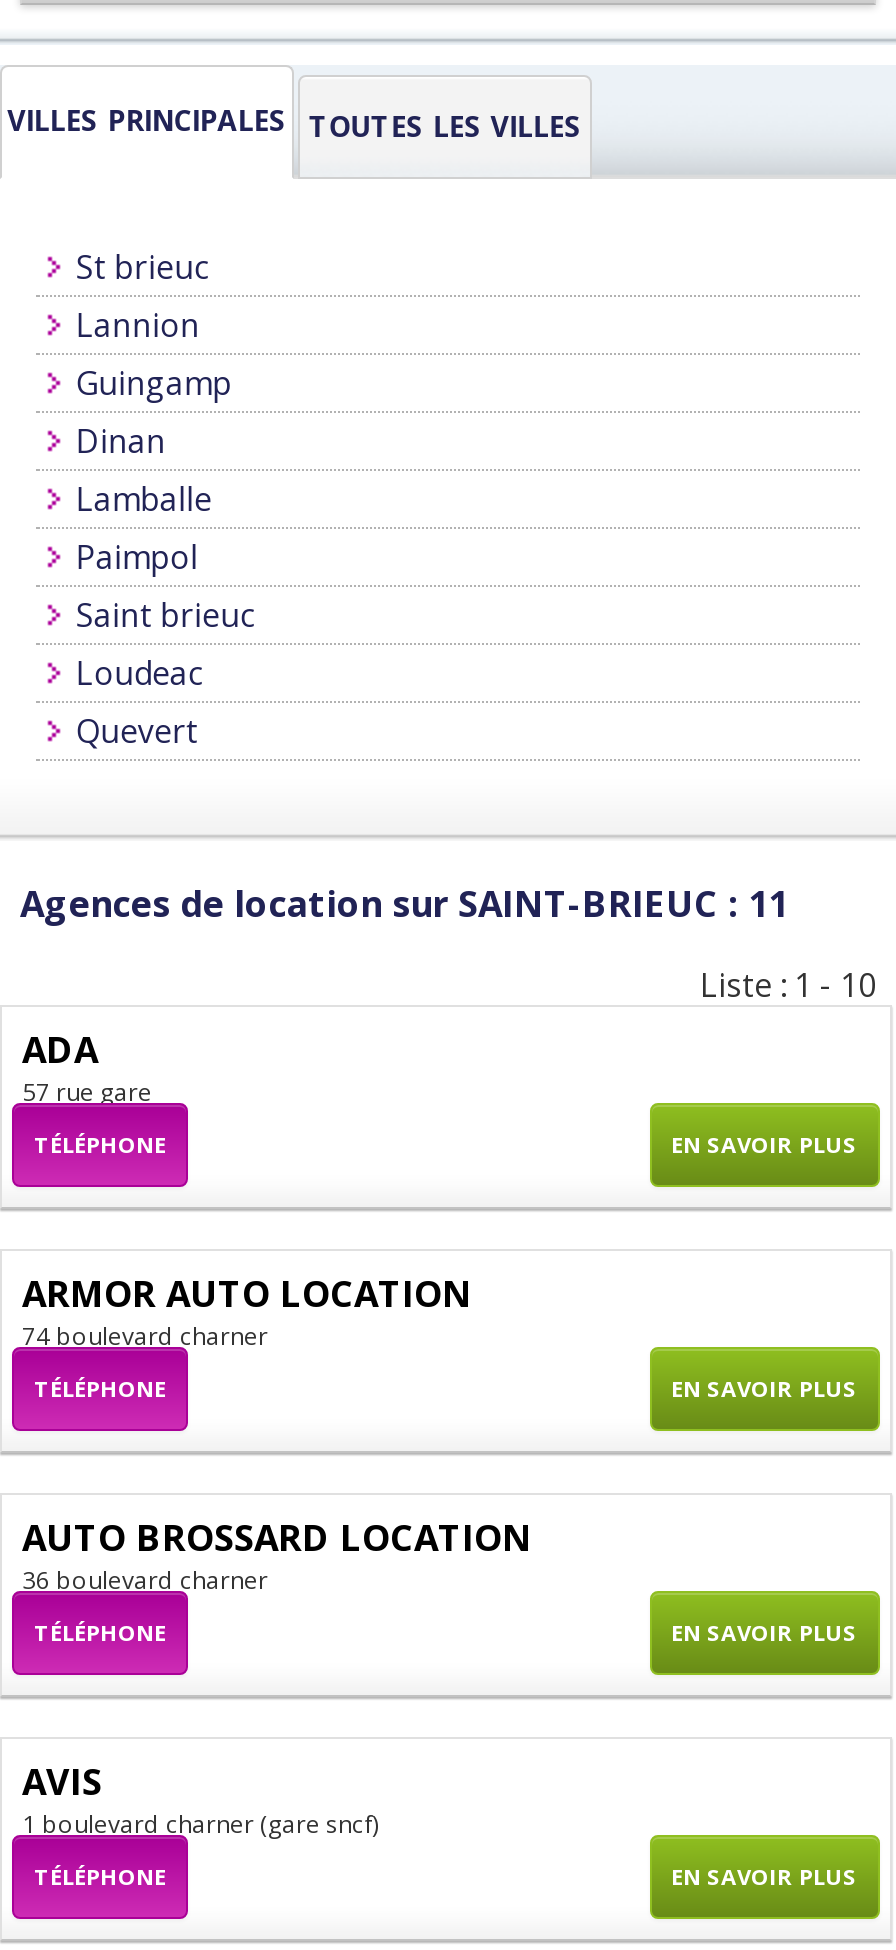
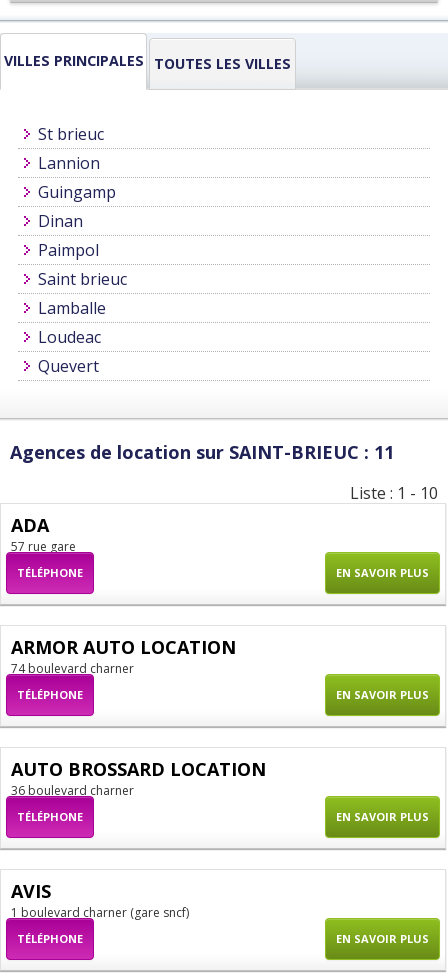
moved down: Lamballe

moved up: Paimpol | Saint brieuc
